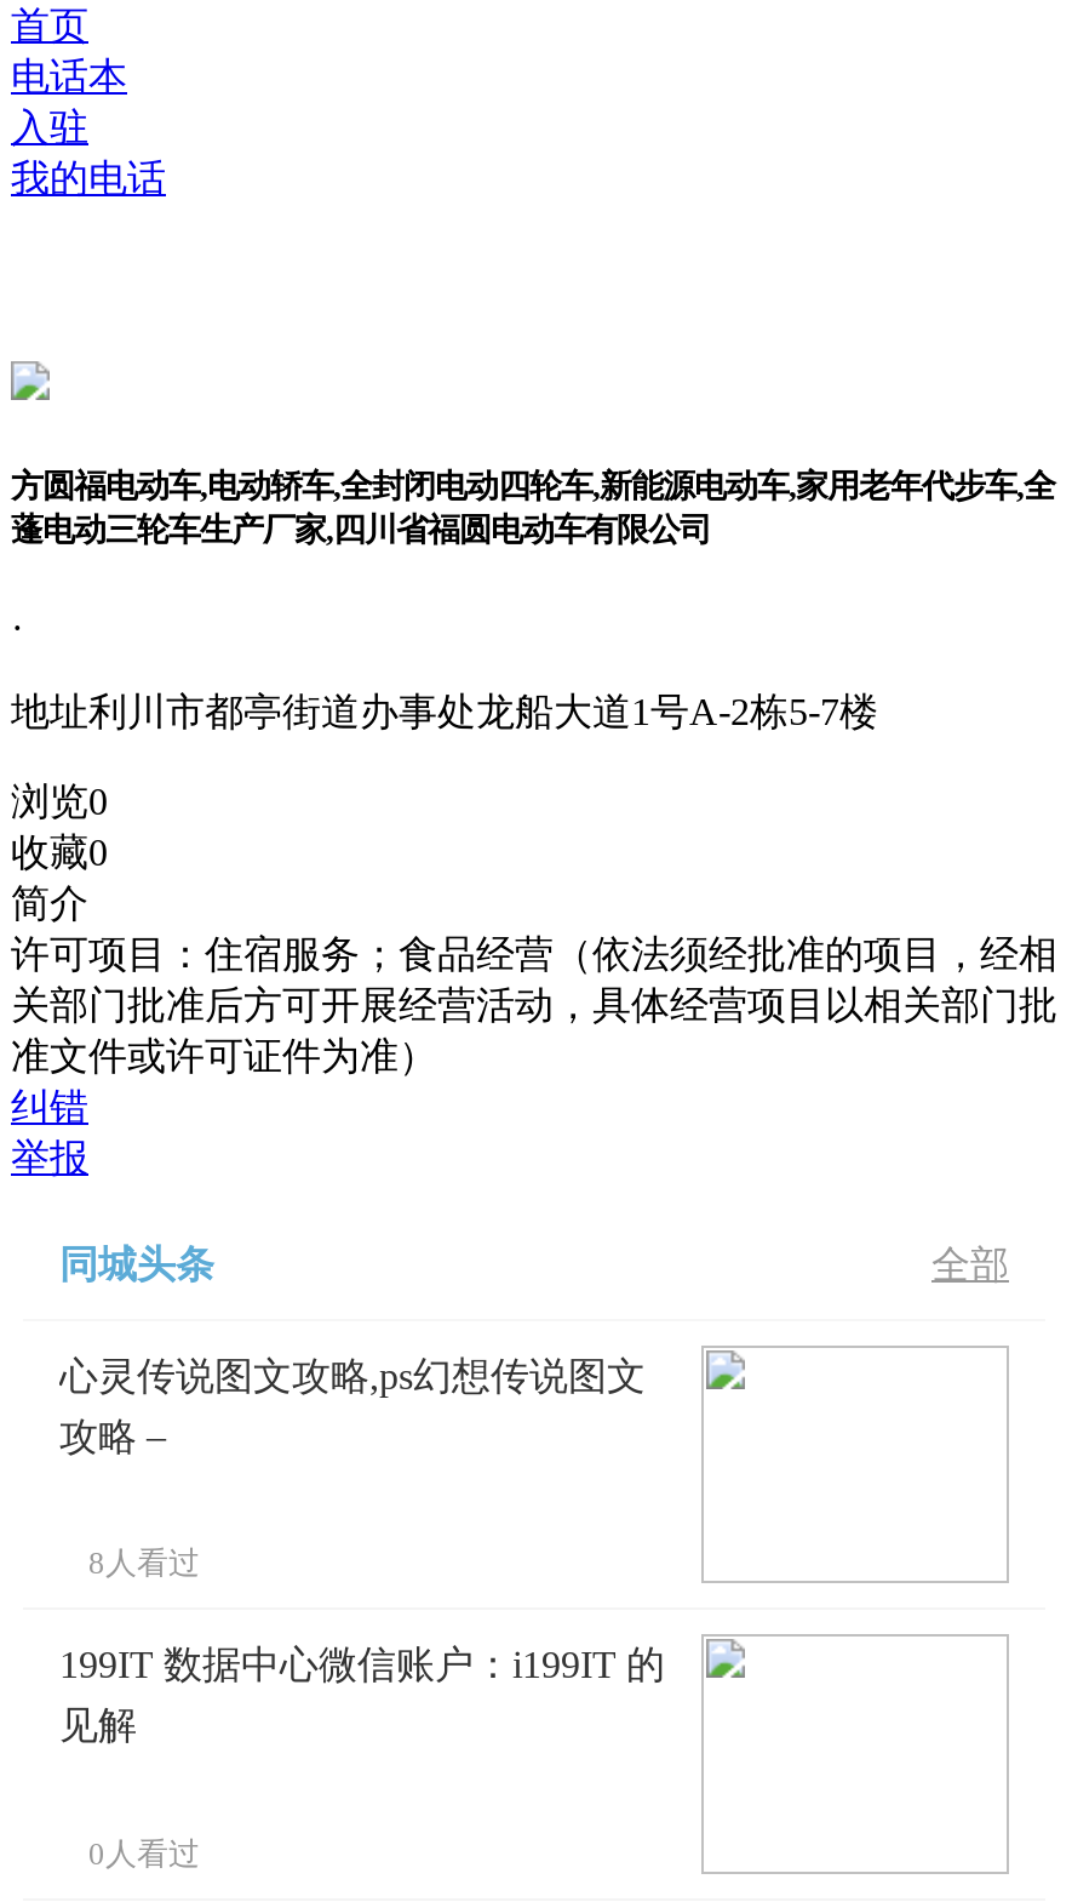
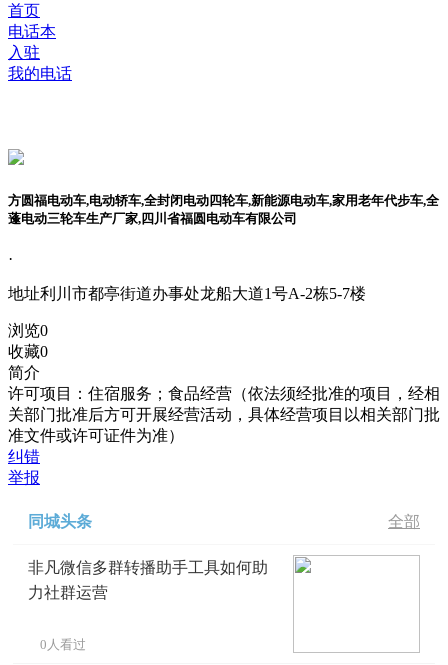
- 心灵传说图文攻略,ps幻想传说图文
- 攻略 –
- 8人看过
- 199IT 数据中心微信账户：i199IT 的
- 见解
+ 非凡微信多群转播助手工具如何助
+ 力社群运营
